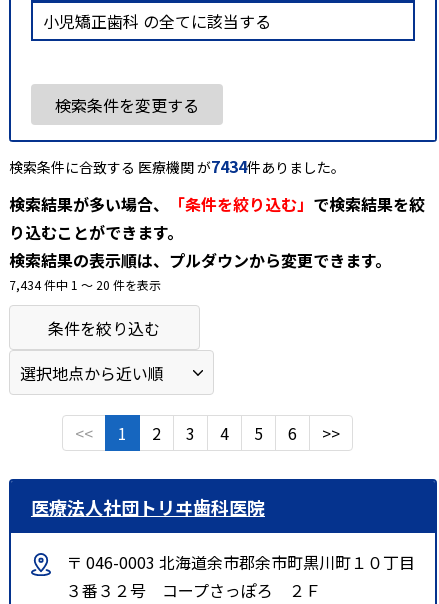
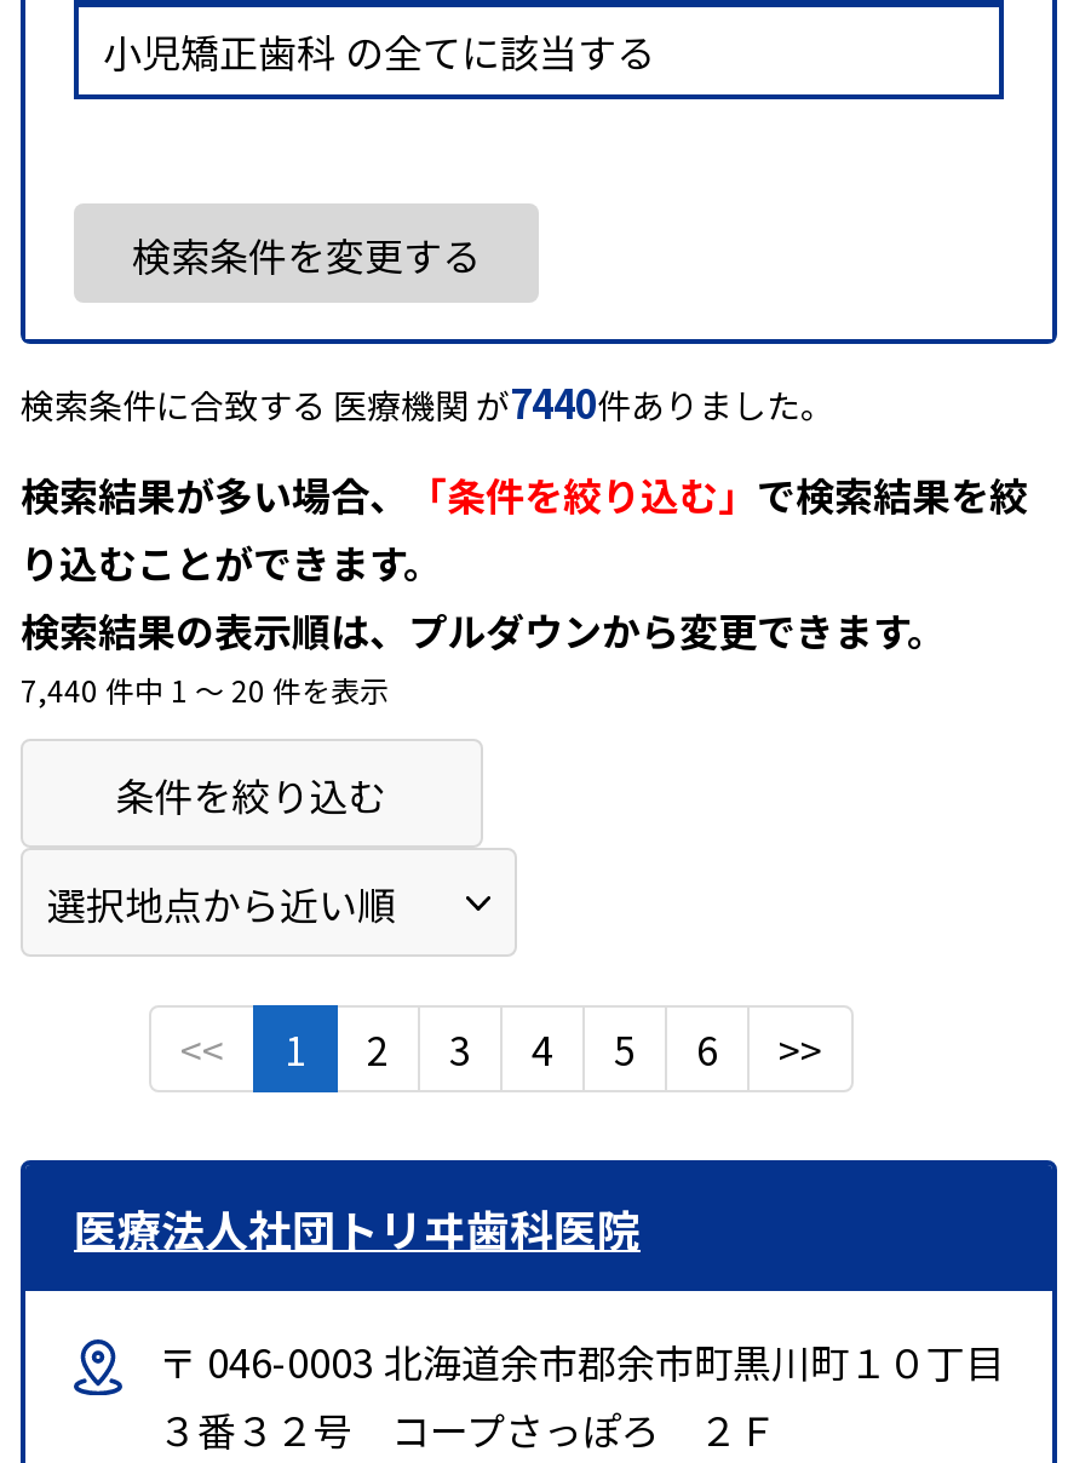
- 検索条件に合致する 医療機関 が7434件ありました。
+ 検索条件に合致する 医療機関 が7440件ありました。

- 7,434 件中 1 〜 20 件を表示
+ 7,440 件中 1 〜 20 件を表示
